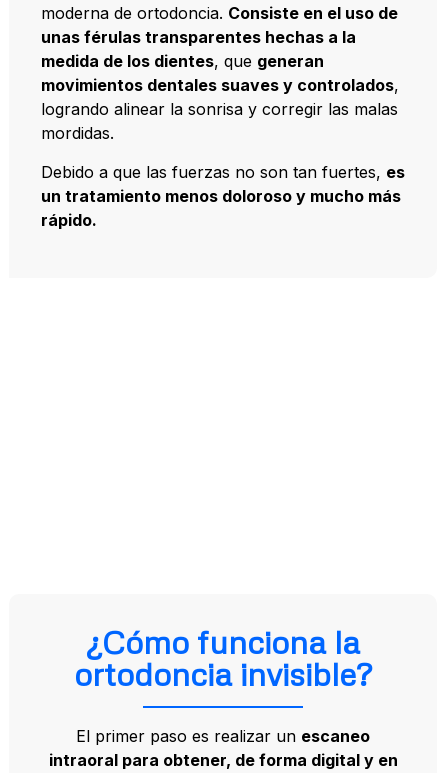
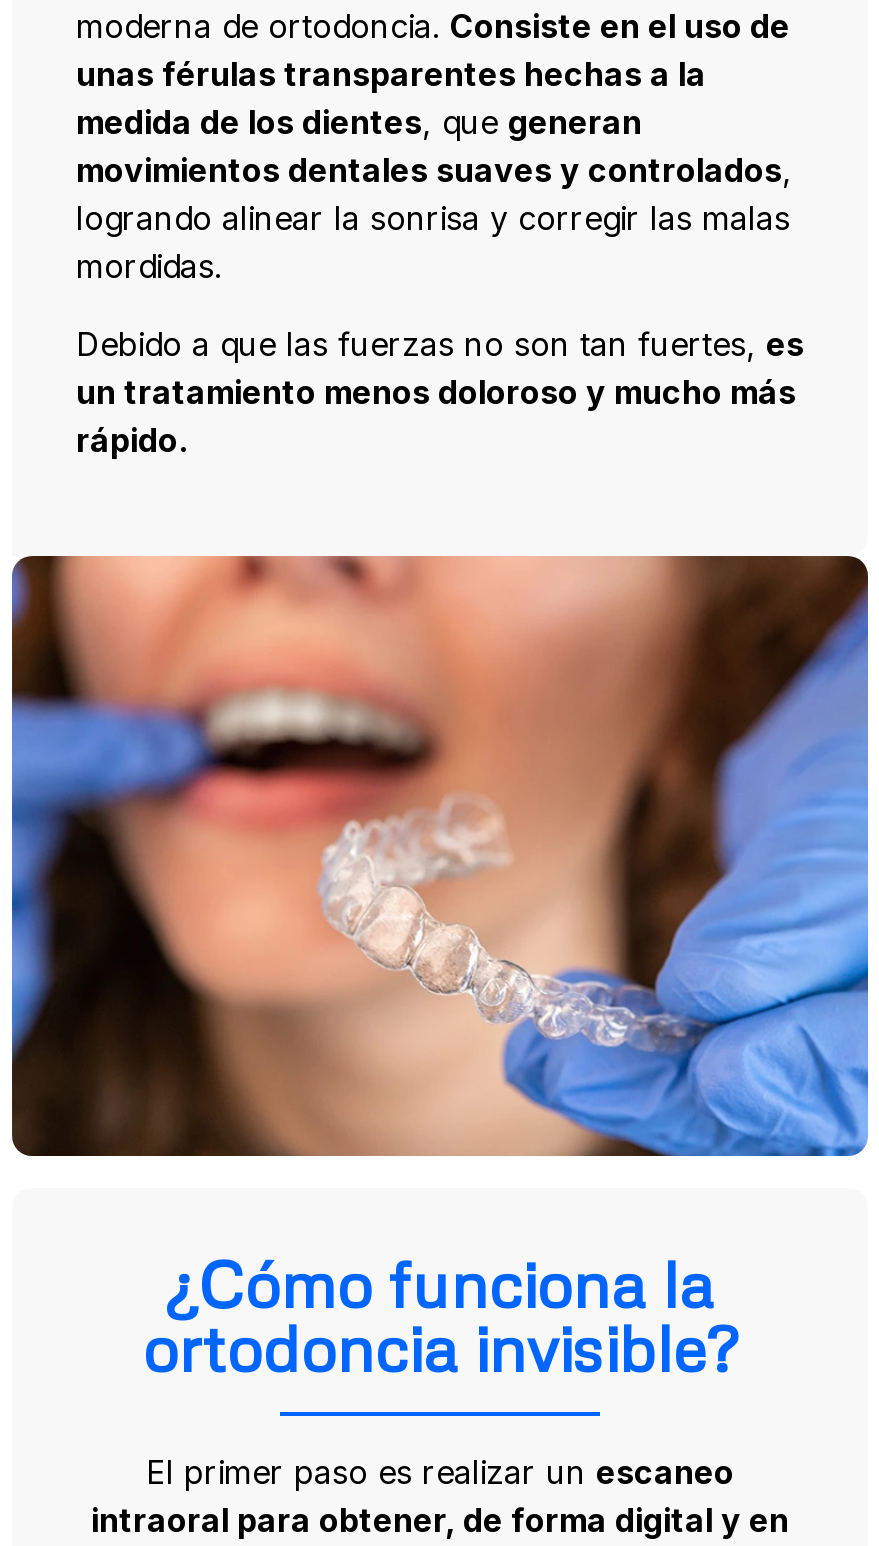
+ [image]
